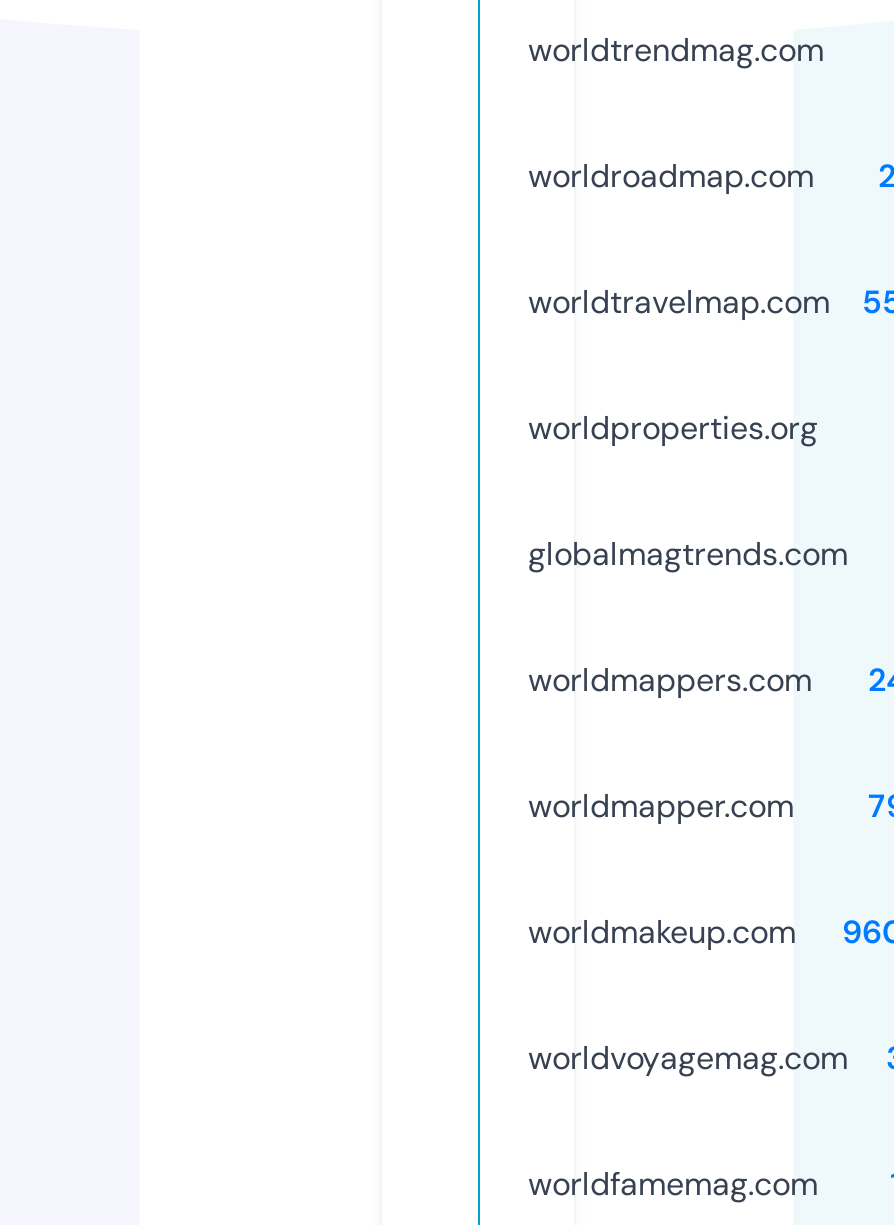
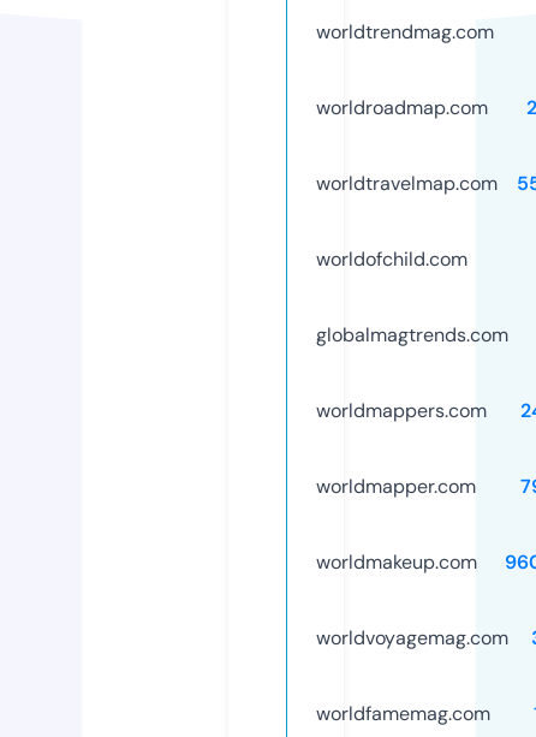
- worldproperties.org
+ worldofchild.com
